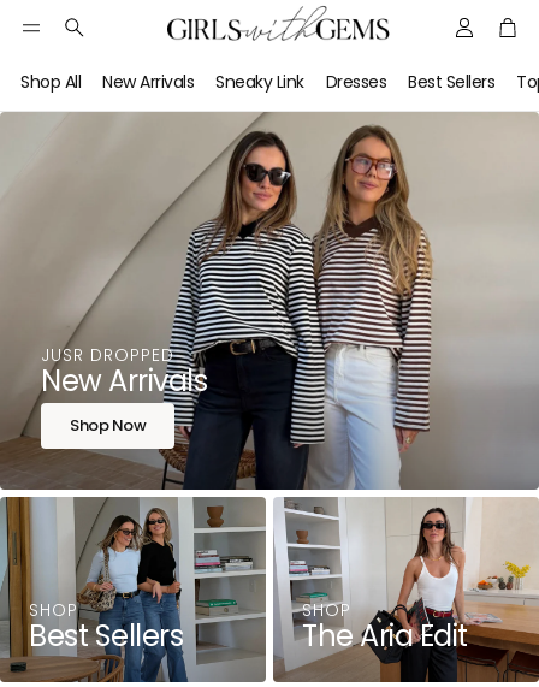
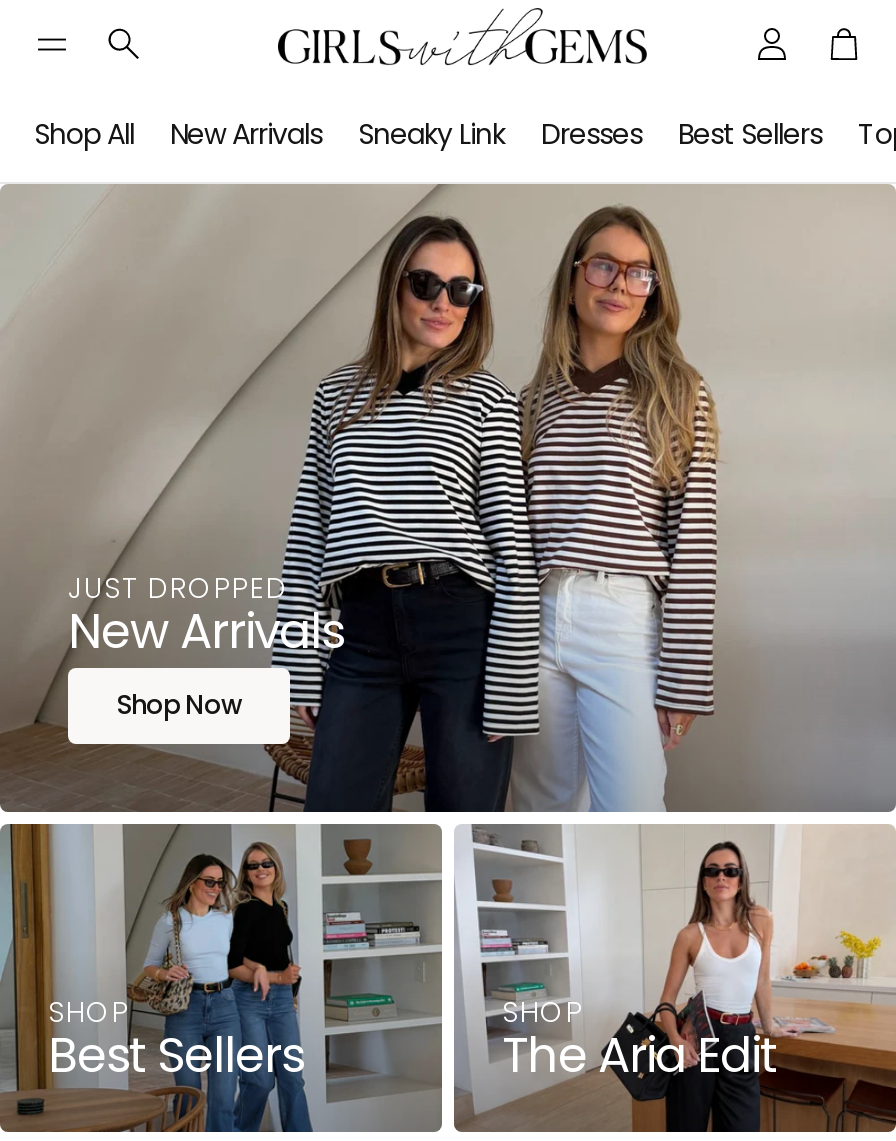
- JUSR DROPPED
+ JUST DROPPED
